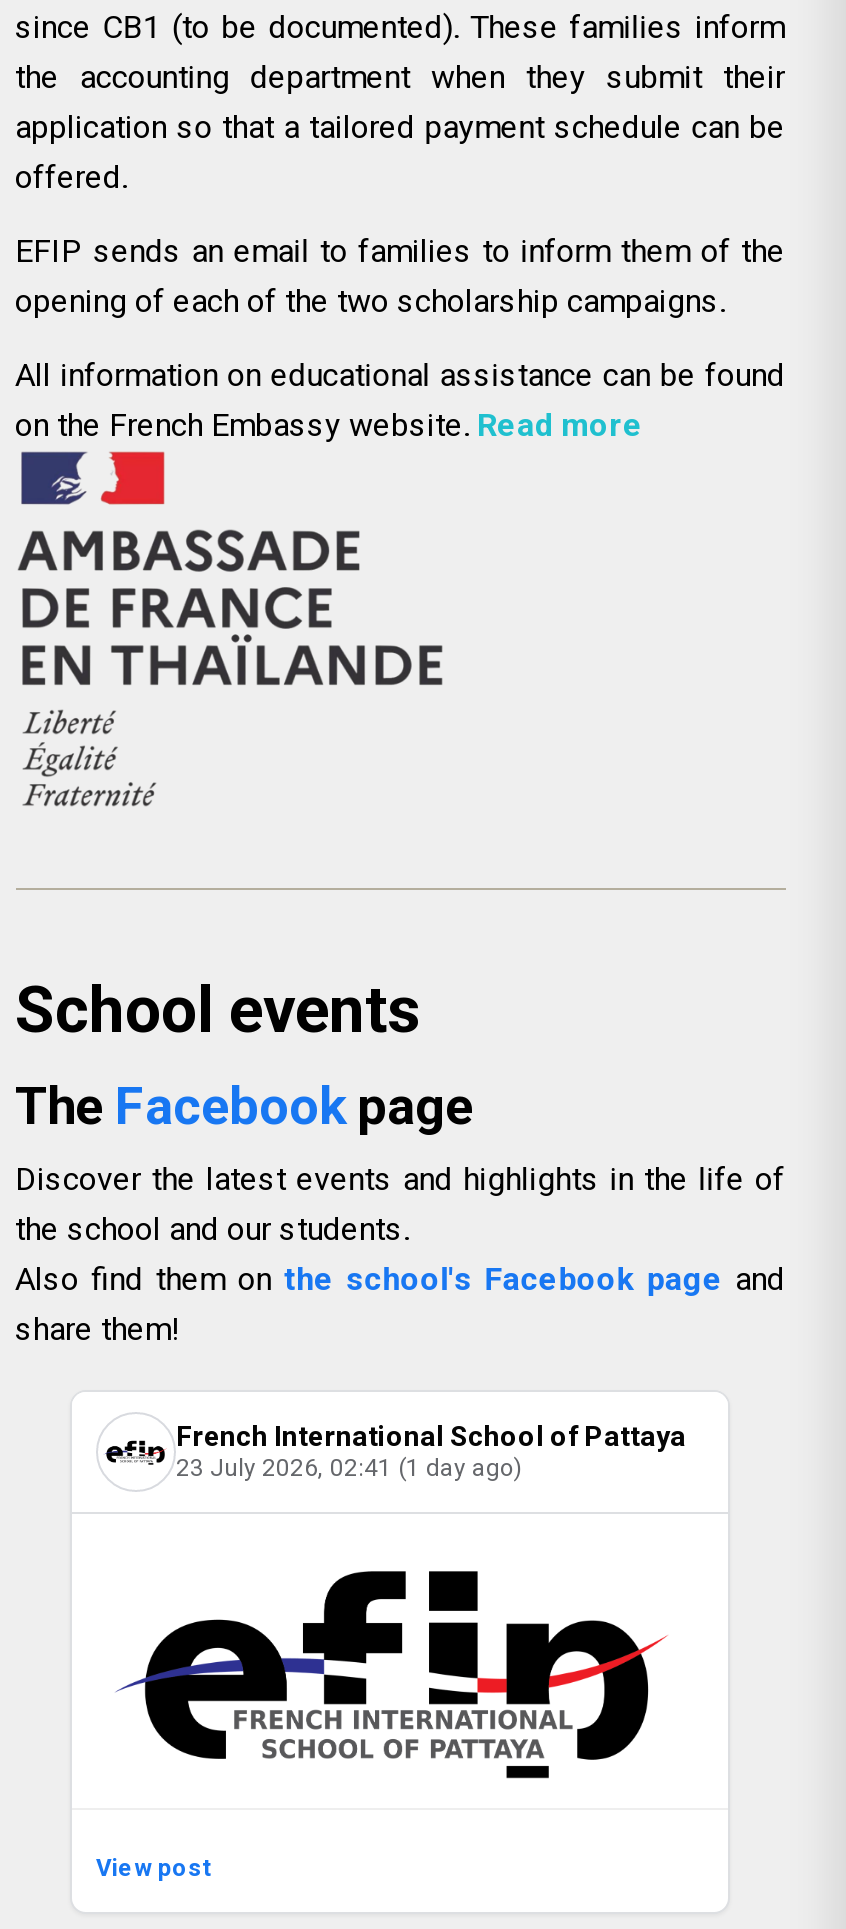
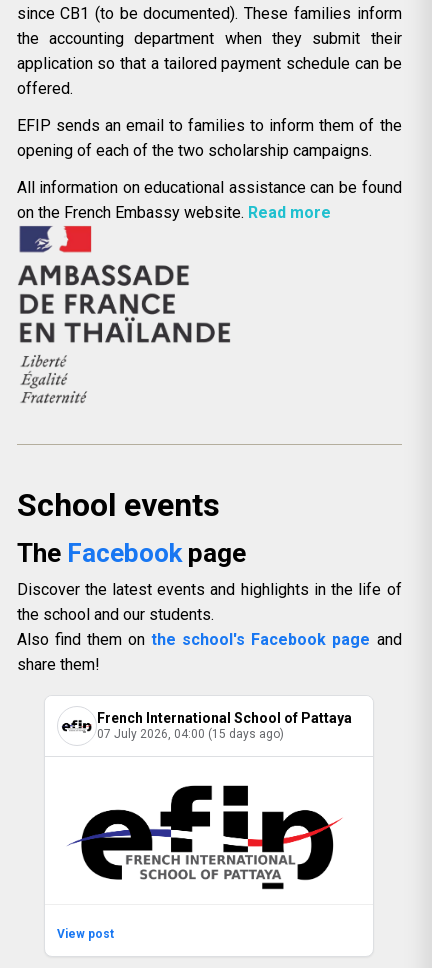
- 23 July 2026, 02:41 (1 day ago)
+ 07 July 2026, 04:00 (15 days ago)
